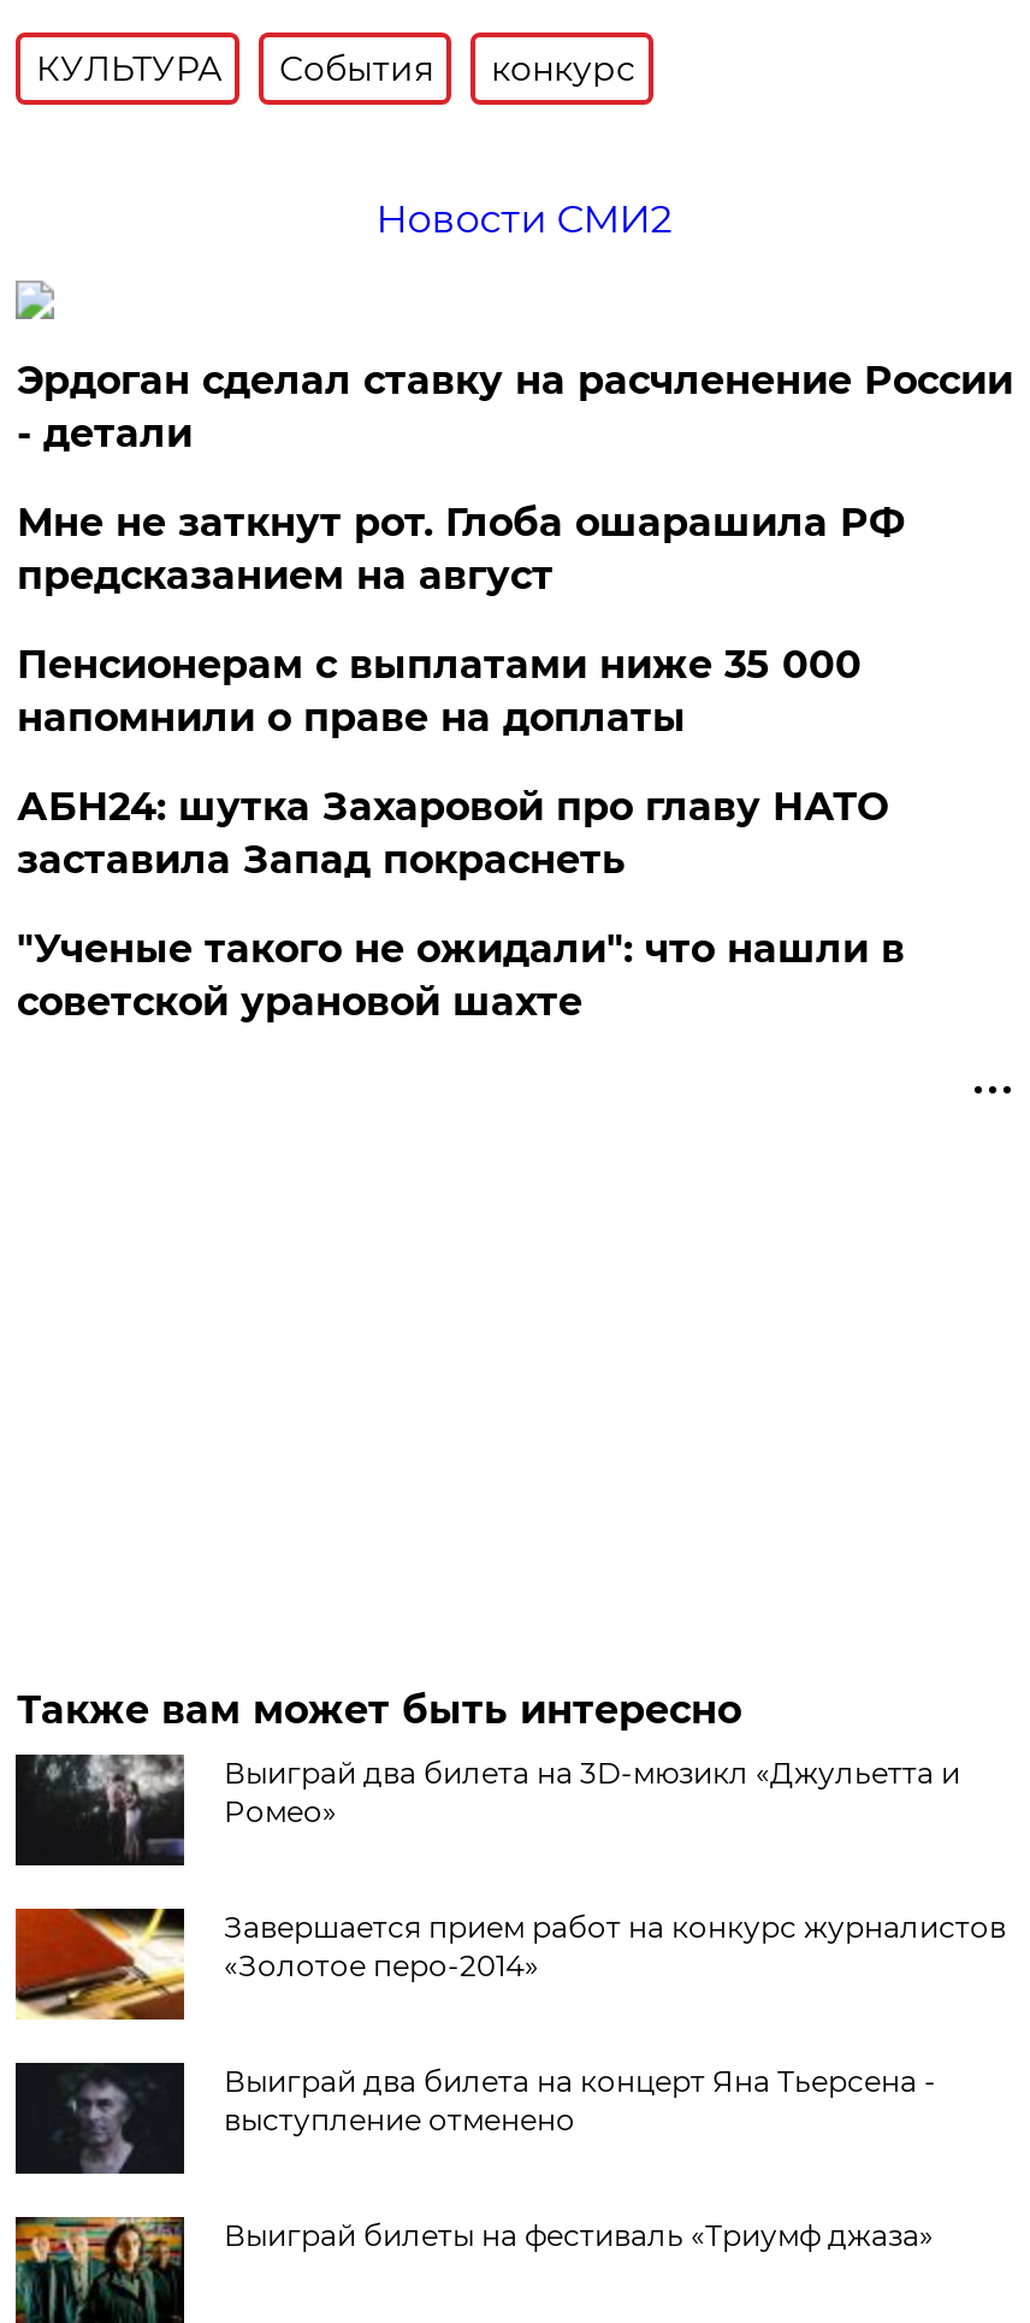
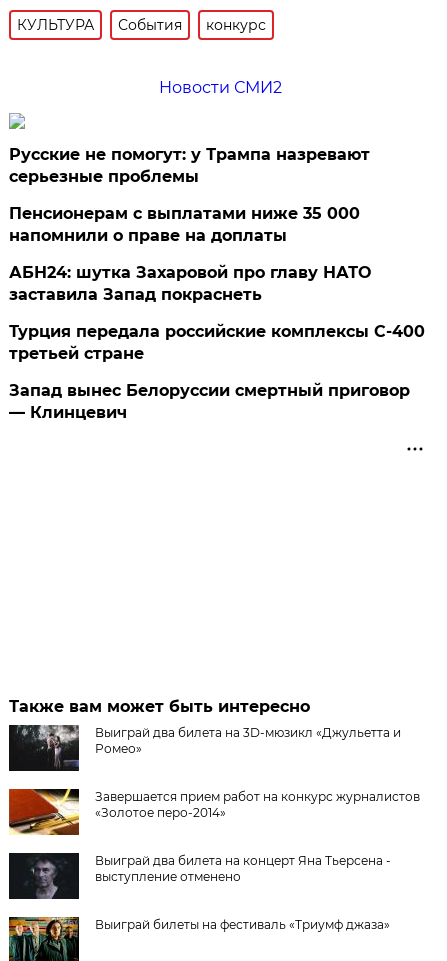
- Эрдоган сделал ставку на расчленение России
- - детали
- Мне не заткнут рот. Глоба ошарашила РФ
- предсказанием на август
+ Русские не помогут: у Трампа назревают
+ серьезные проблемы

moved up: Пенсионерам с выплатами ниже 35 000 | напомнили о праве на доплаты | АБН24: шутка Захаровой про главу НАТО | заставила Запад покраснеть

- "Ученые такого не ожидали": что нашли в
- советской урановой шахте
+ Турция передала российские комплексы С-400
+ третьей стране
+ Запад вынес Белоруссии смертный приговор
+ — Клинцевич
